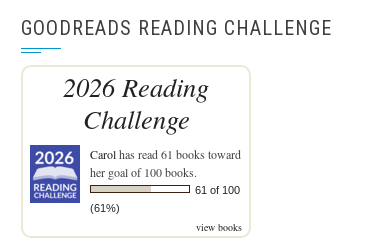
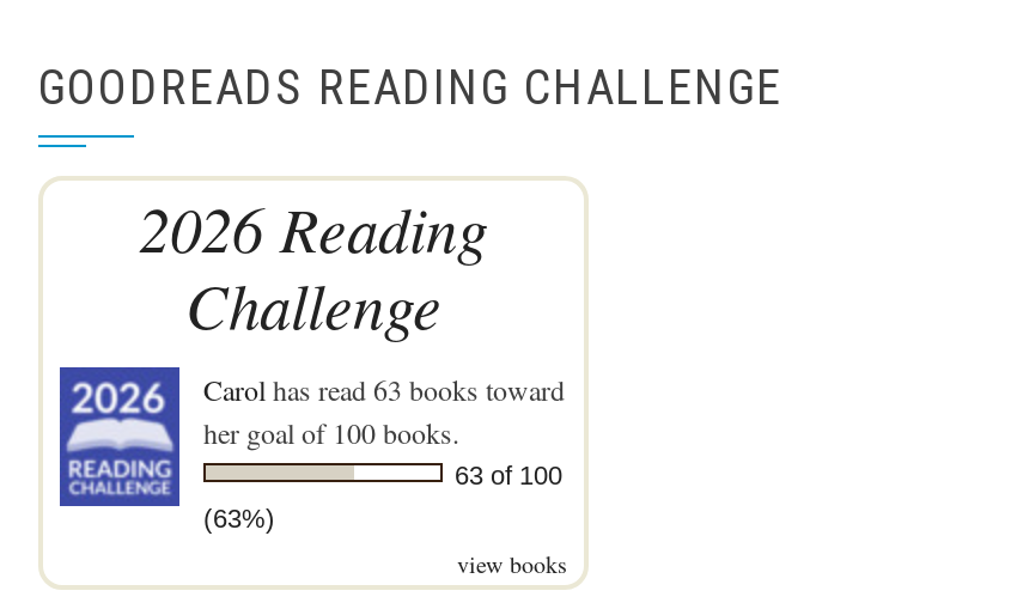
- Carol has read 61 books toward
+ Carol has read 63 books toward

- 61 of 100
+ 63 of 100

- (61%)
+ (63%)
